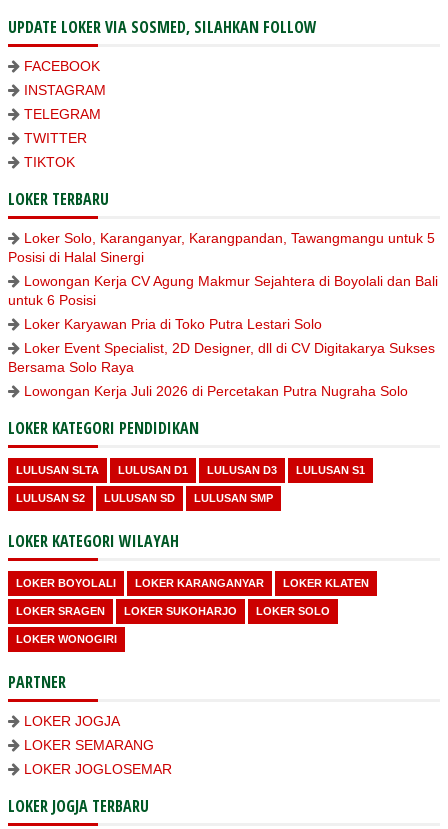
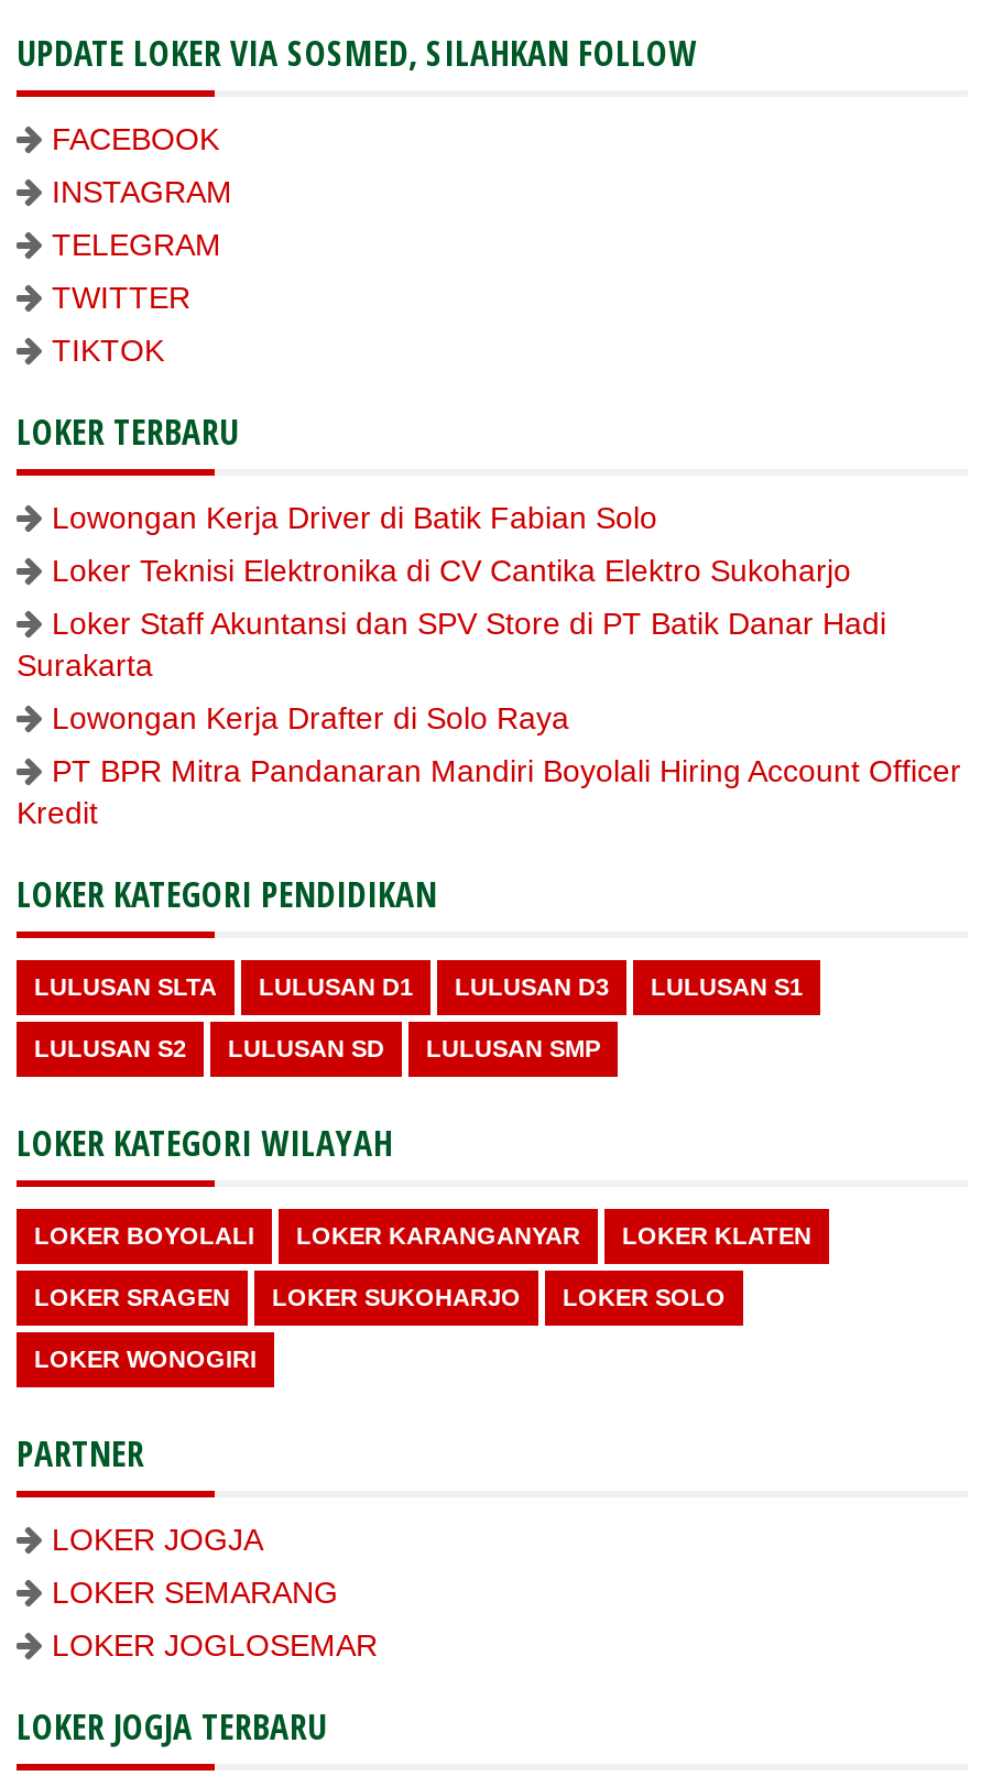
- Loker Solo, Karanganyar, Karangpandan, Tawangmangu untuk 5
- Posisi di Halal Sinergi
+ Lowongan Kerja Driver di Batik Fabian Solo

- Lowongan Kerja CV Agung Makmur Sejahtera di Boyolali dan Bali
- untuk 6 Posisi
+ Loker Teknisi Elektronika di CV Cantika Elektro Sukoharjo

- Loker Karyawan Pria di Toko Putra Lestari Solo
+ Loker Staff Akuntansi dan SPV Store di PT Batik Danar Hadi
+ Surakarta

- Loker Event Specialist, 2D Designer, dll di CV Digitakarya Sukses
- Bersama Solo Raya
+ Lowongan Kerja Drafter di Solo Raya

- Lowongan Kerja Juli 2026 di Percetakan Putra Nugraha Solo
+ PT BPR Mitra Pandanaran Mandiri Boyolali Hiring Account Officer
+ Kredit
